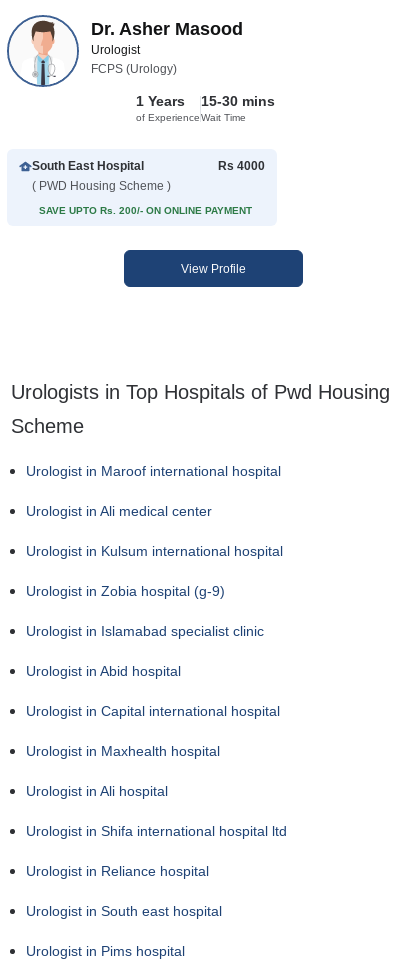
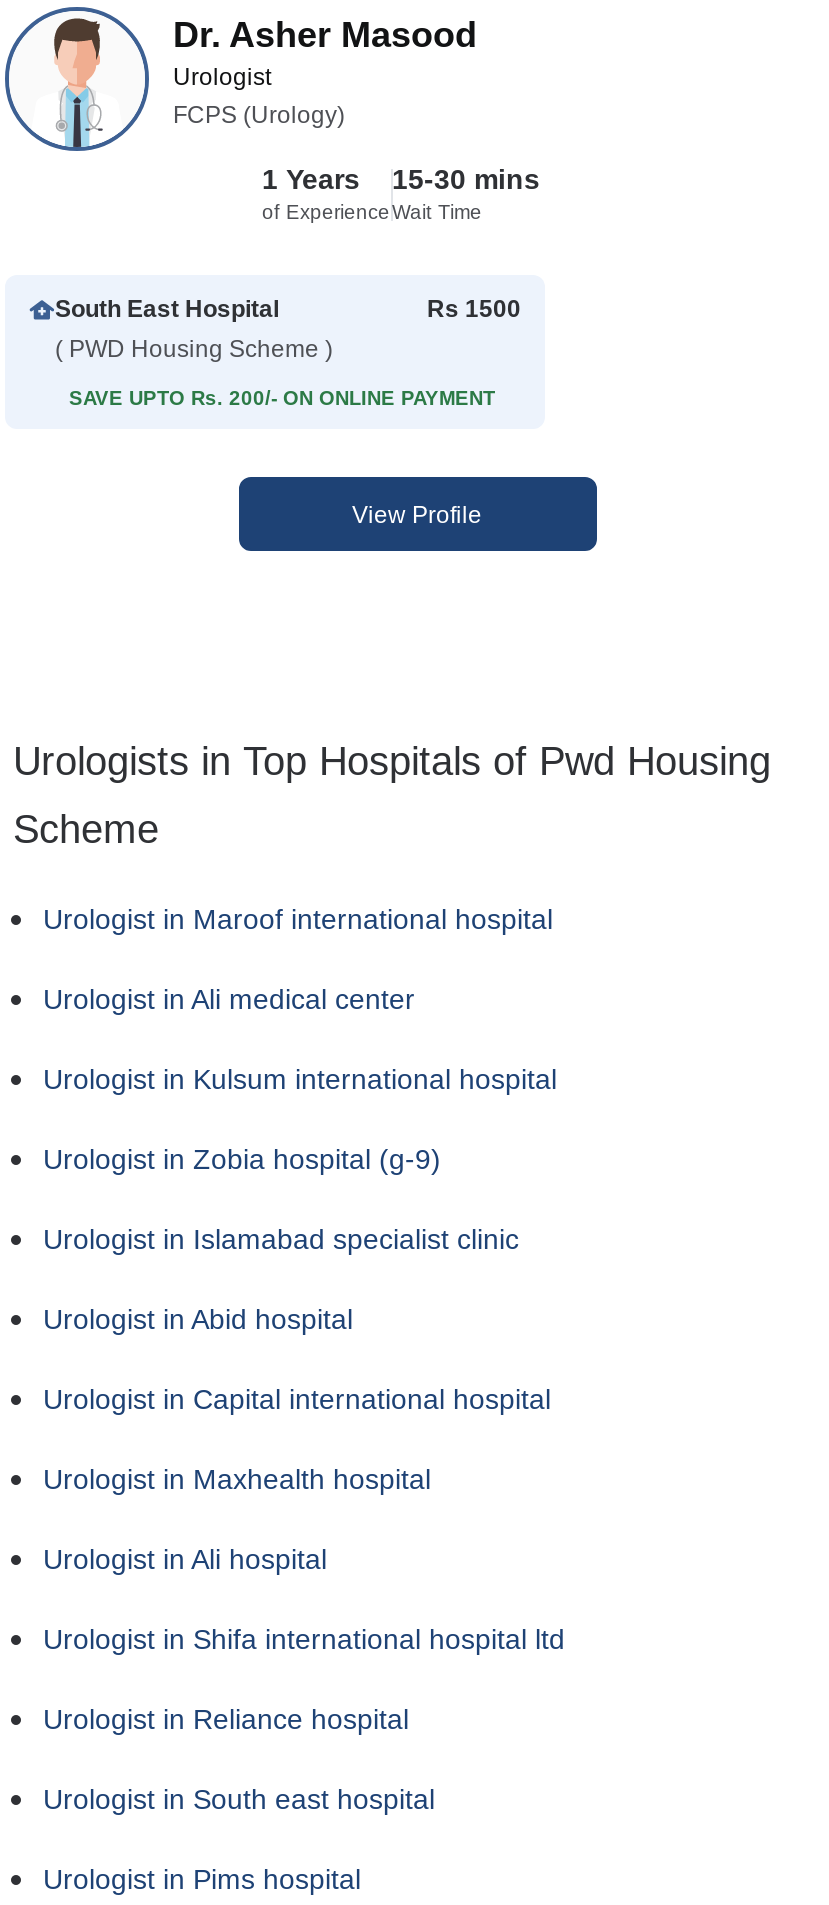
- Rs 4000
+ Rs 1500
